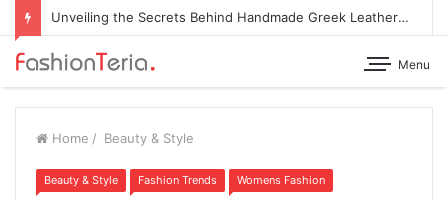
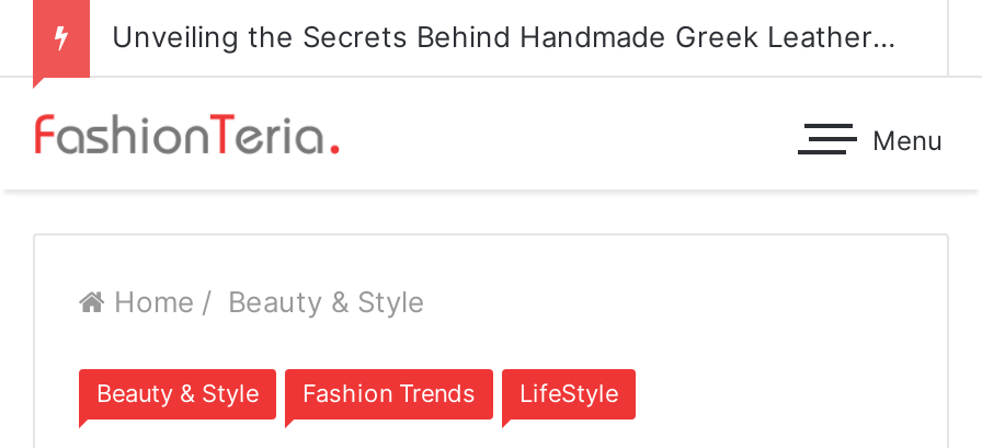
- Womens Fashion
+ LifeStyle
